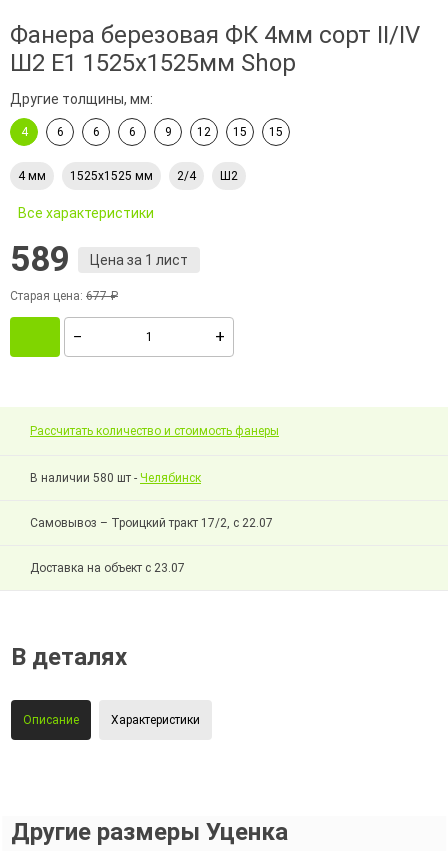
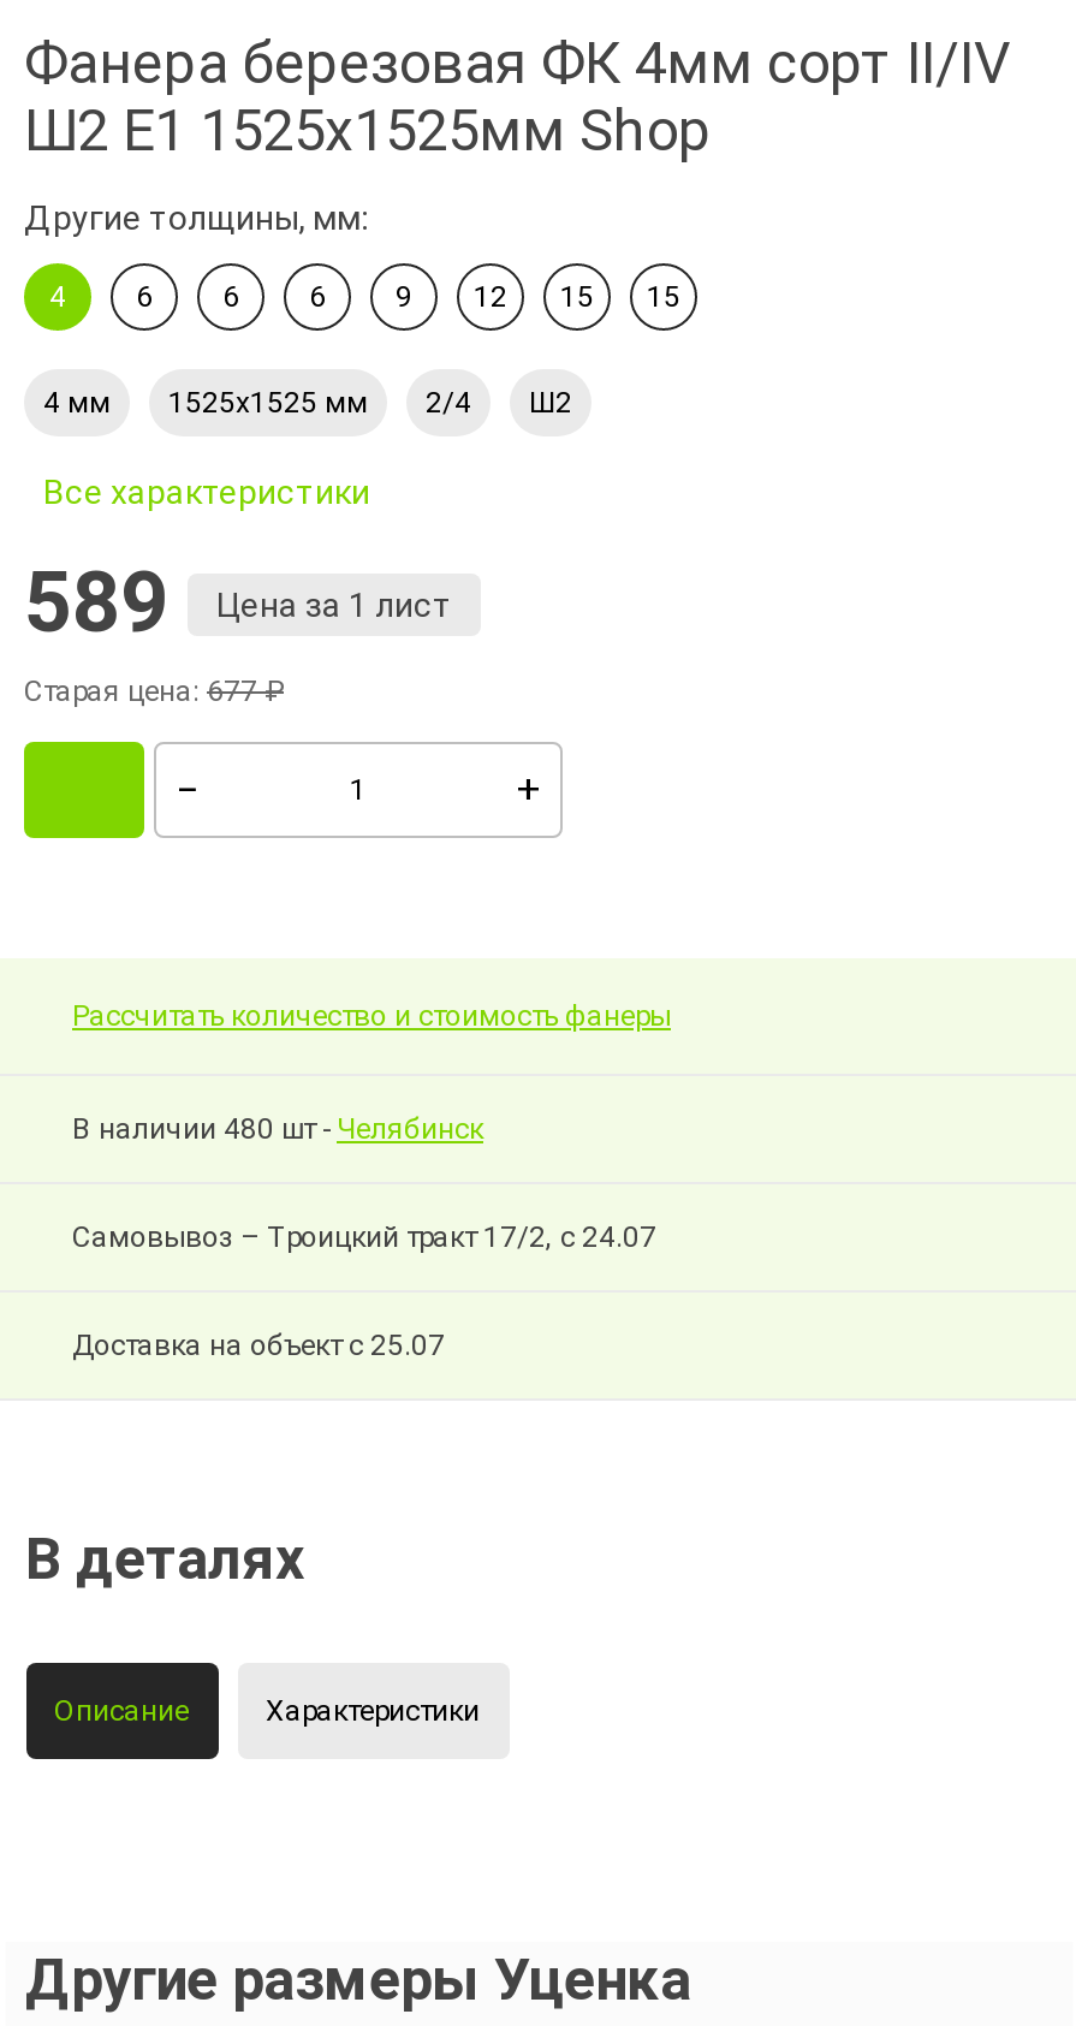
- В наличии 580 шт - Челябинск
+ В наличии 480 шт - Челябинск

- Самовывоз – Троицкий тракт 17/2, с 22.07
+ Самовывоз – Троицкий тракт 17/2, с 24.07

- Доставка на объект с 23.07
+ Доставка на объект с 25.07
